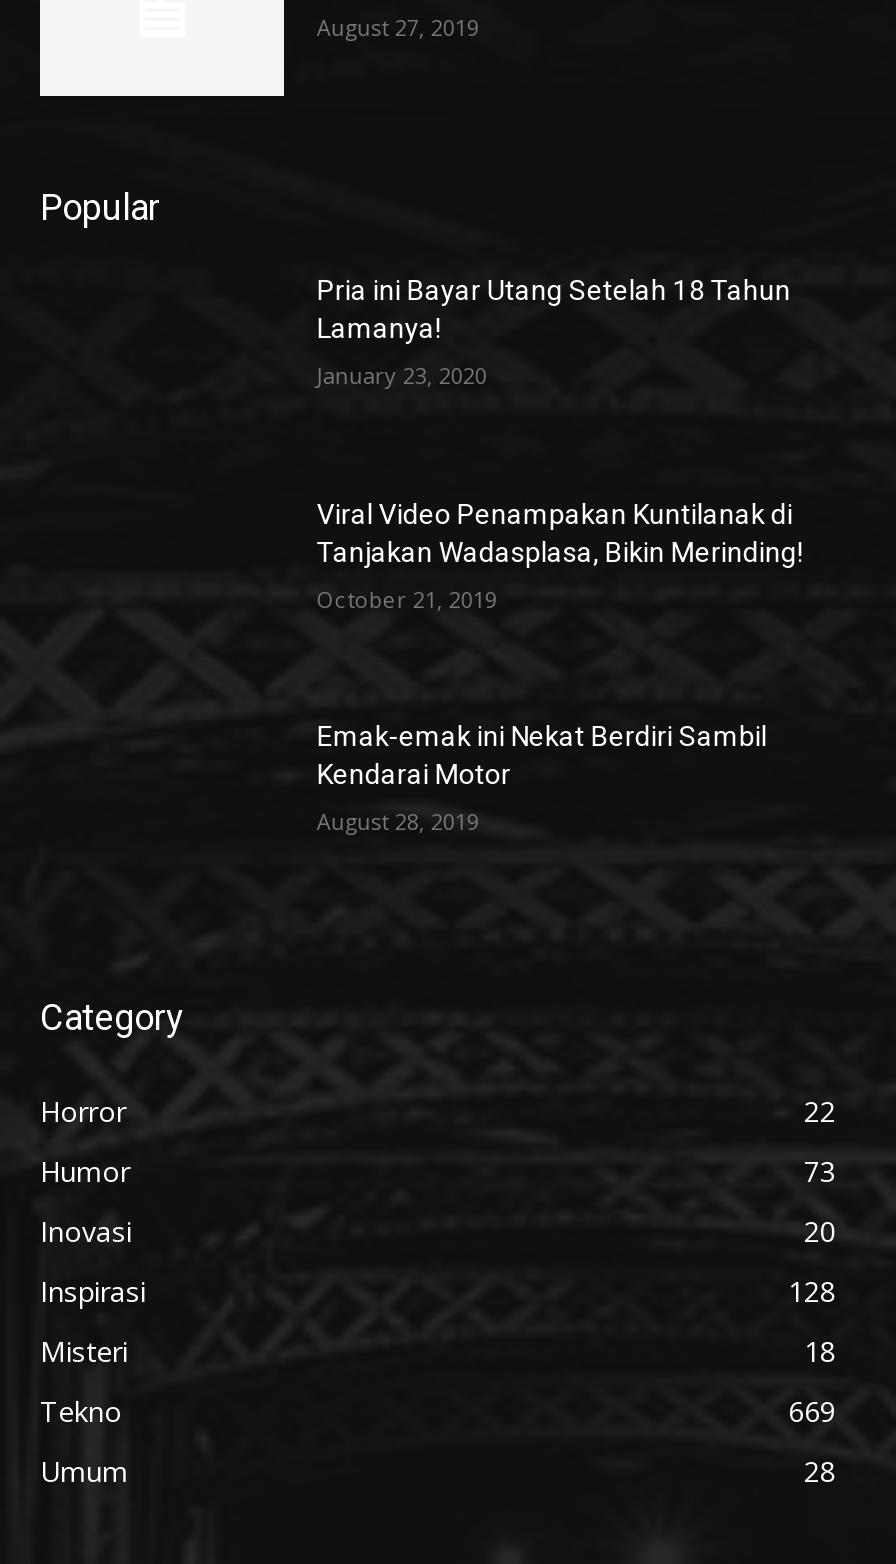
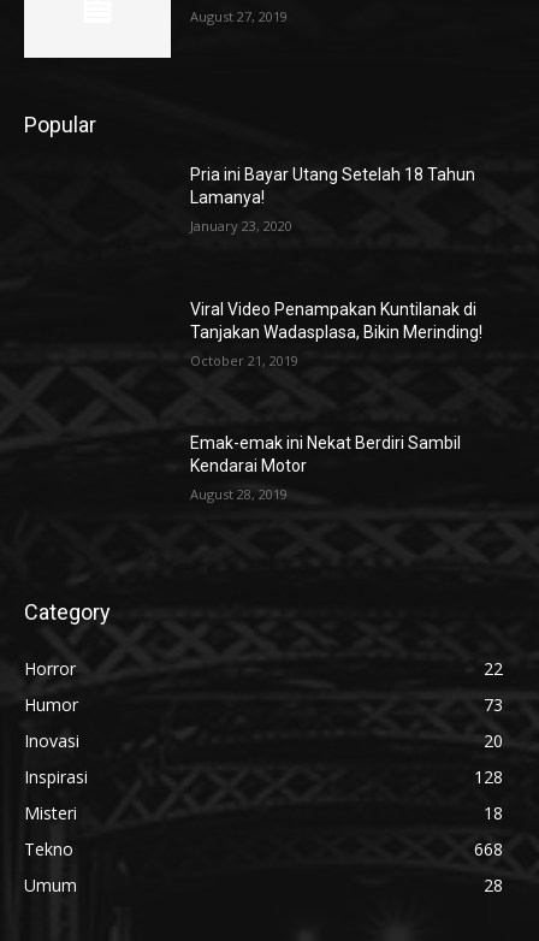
- 669
+ 668
